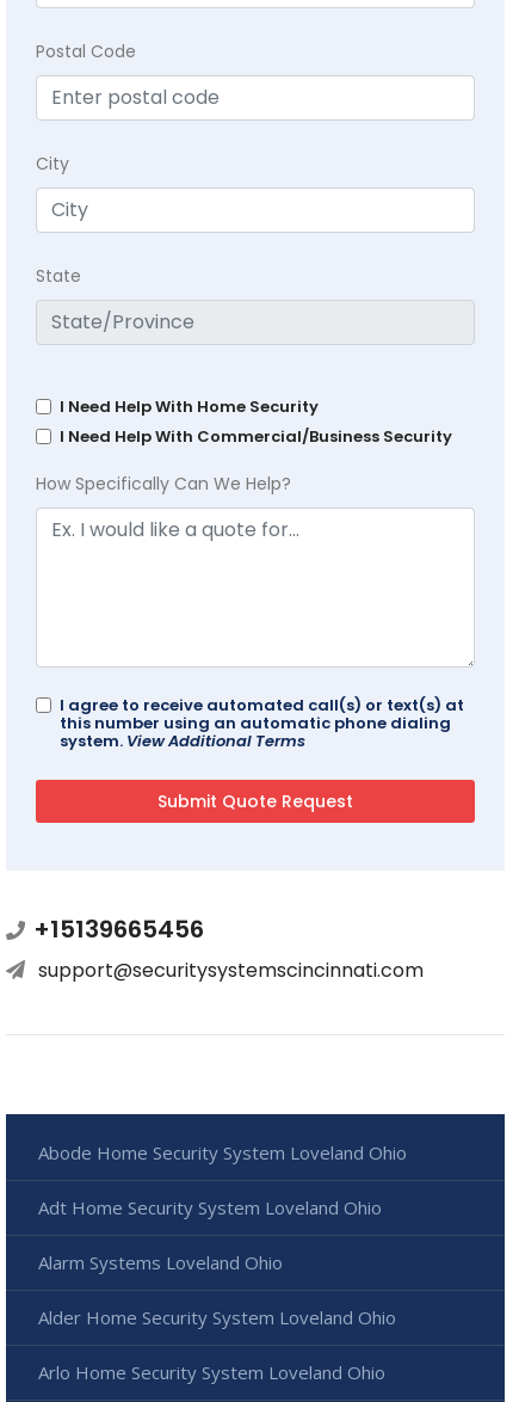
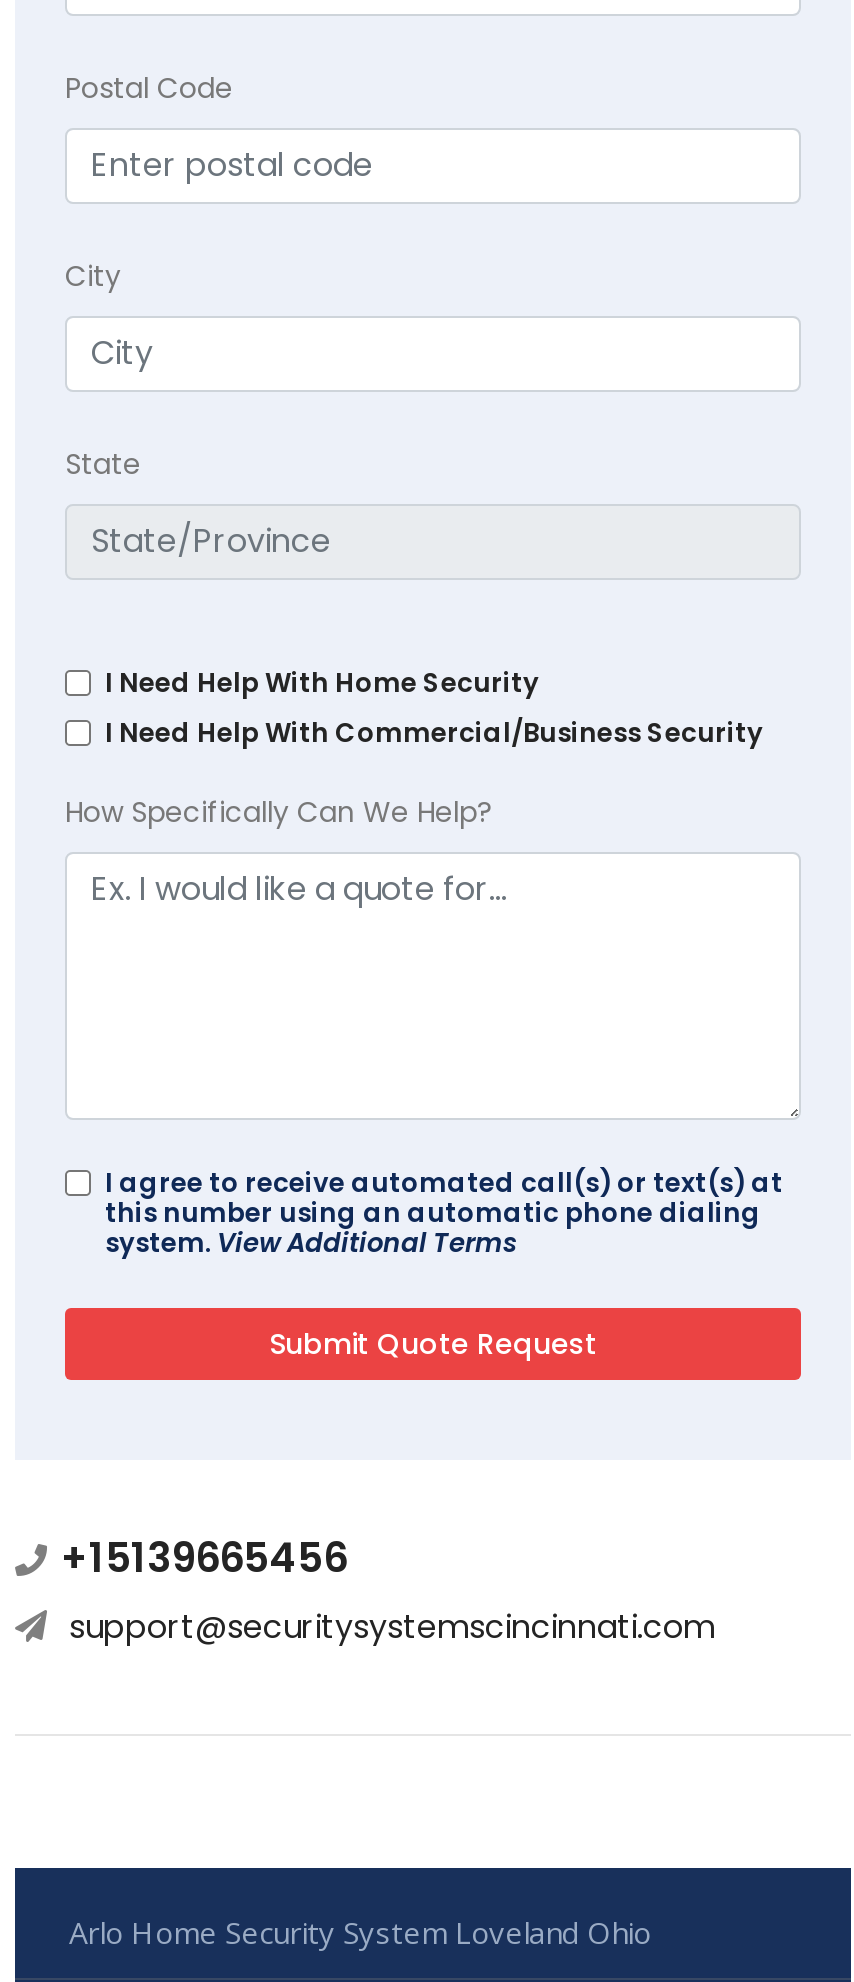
- Abode Home Security System Loveland Ohio
- Adt Home Security System Loveland Ohio
- Alarm Systems Loveland Ohio
- Alder Home Security System Loveland Ohio
